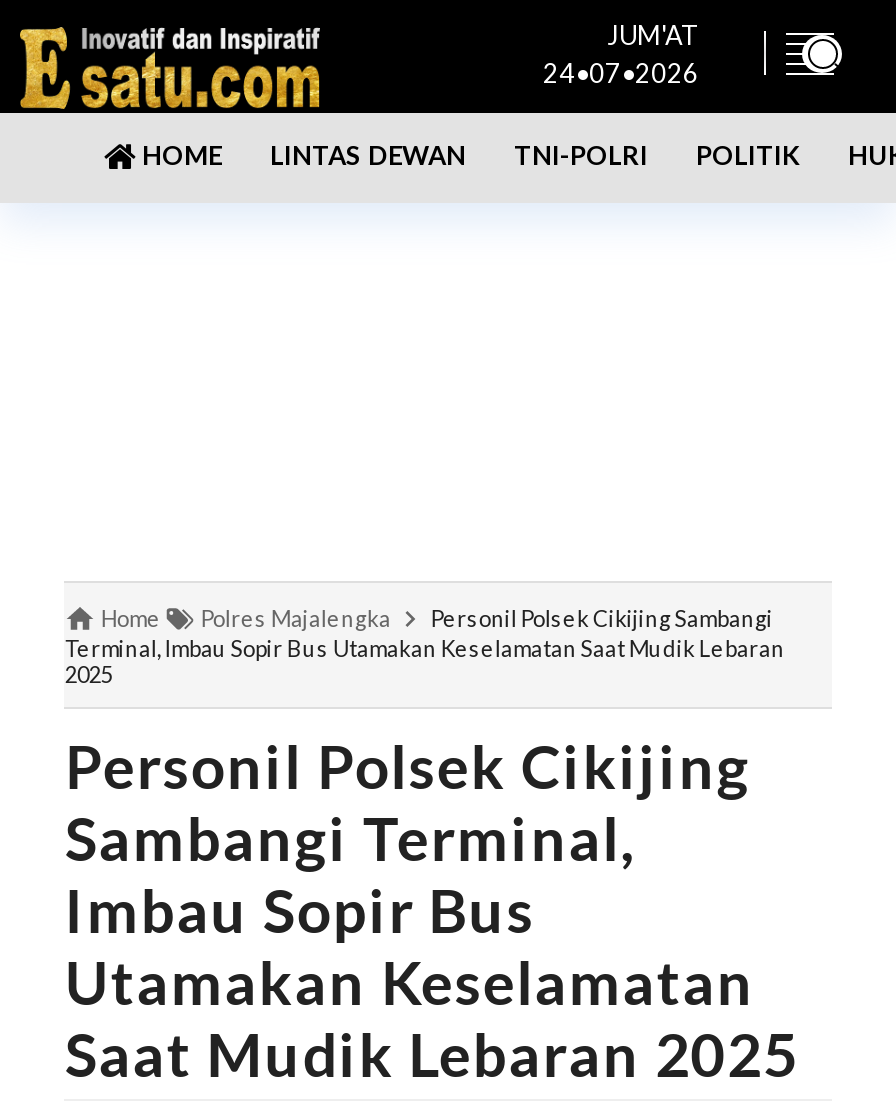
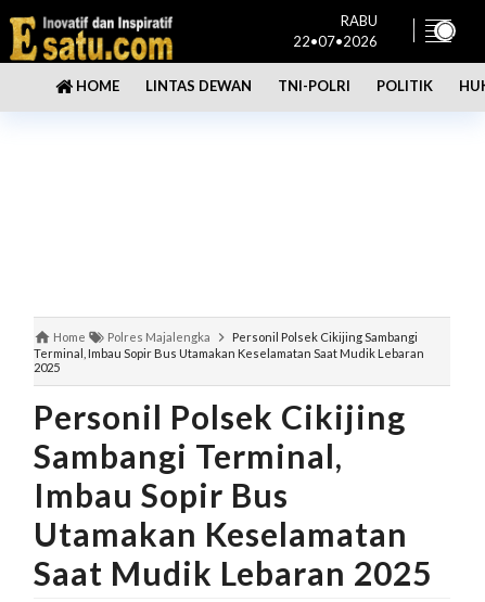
- JUM'AT
- 24•07•2026
+ RABU
+ 22•07•2026
